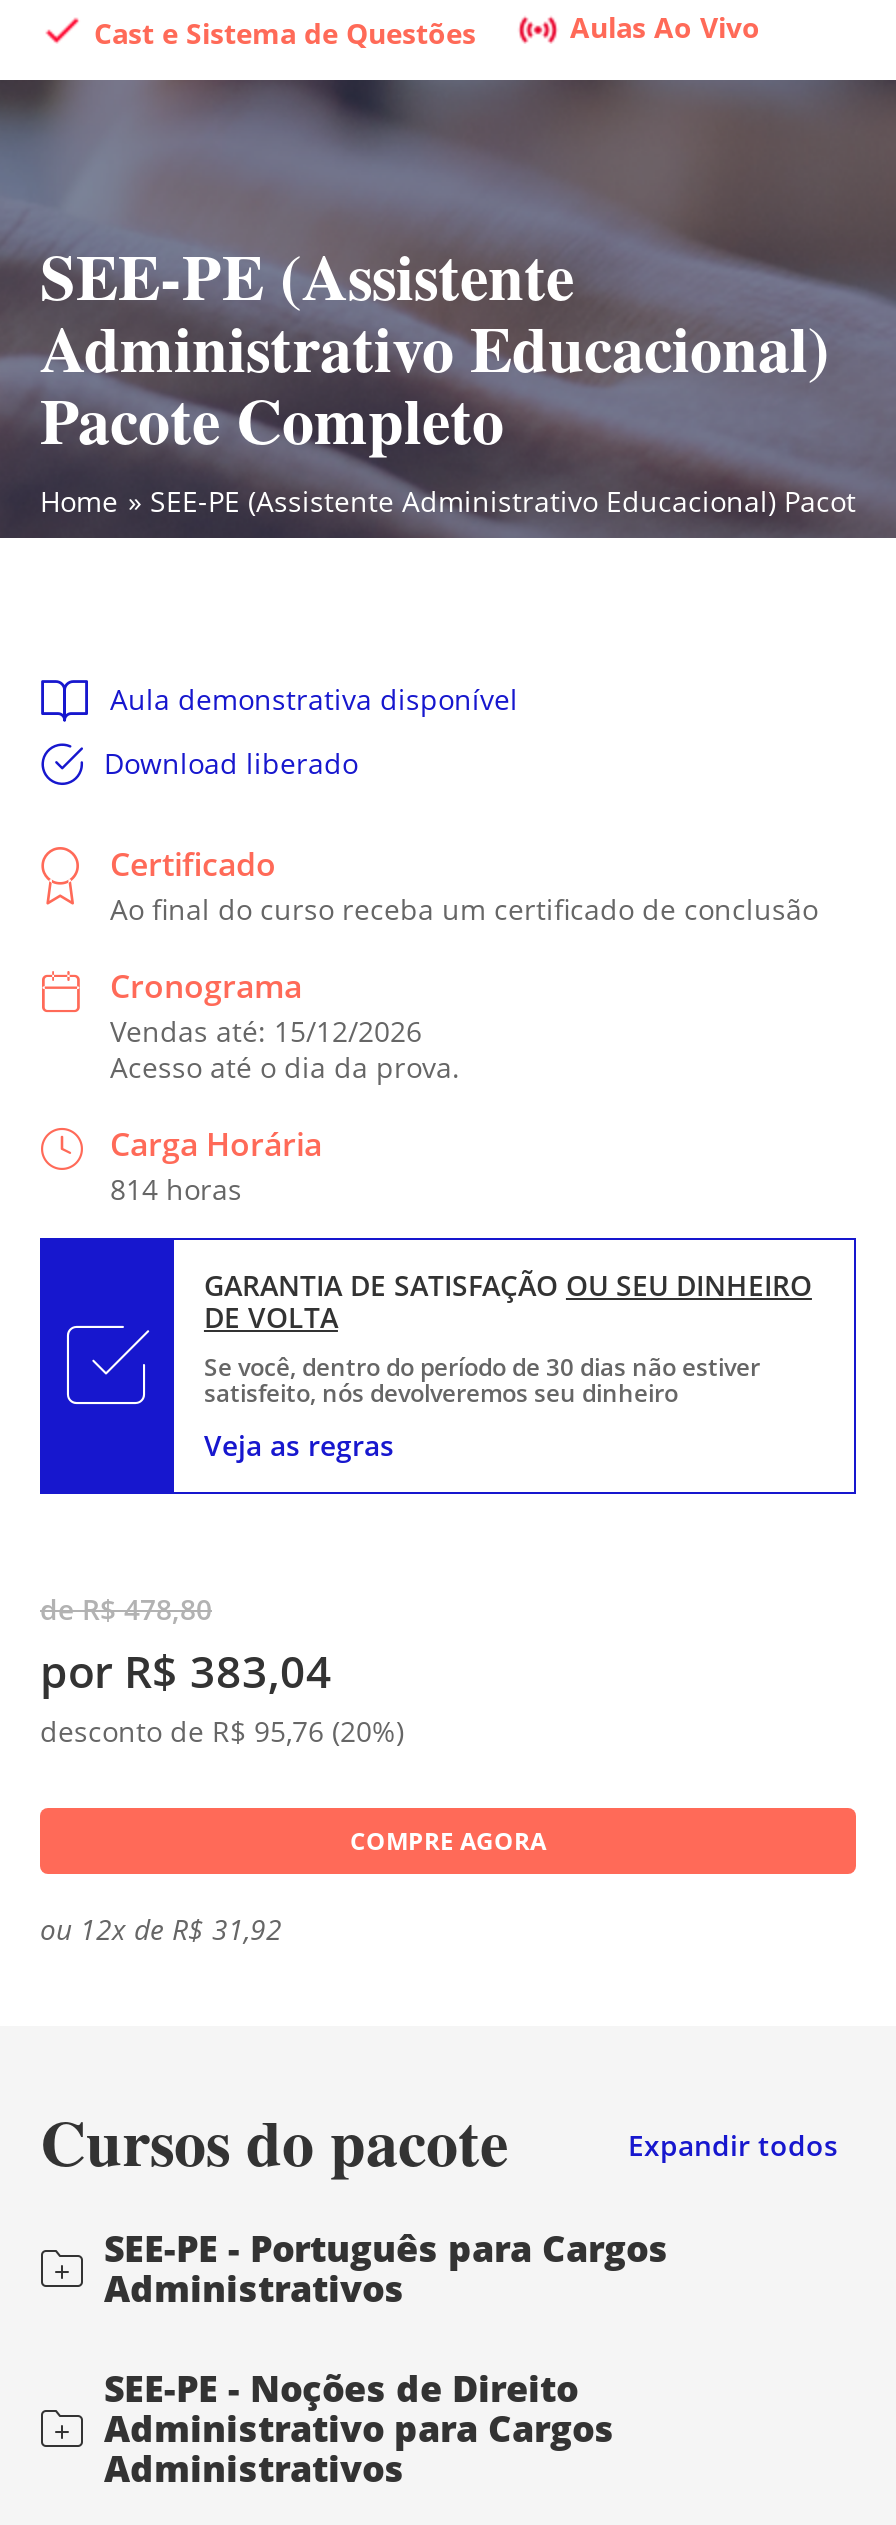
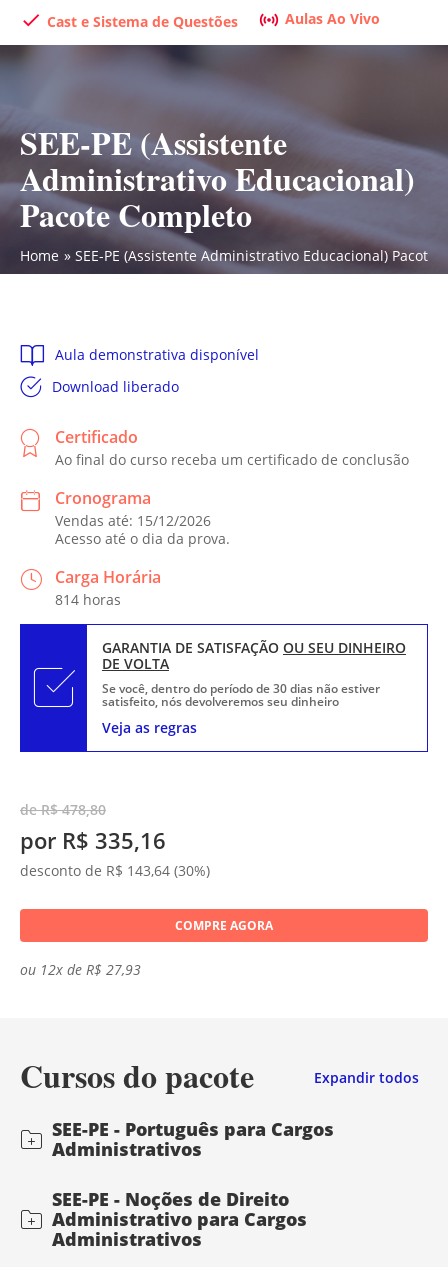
- por R$ 383,04
+ por R$ 335,16

- desconto de R$ 95,76 (20%)
+ desconto de R$ 143,64 (30%)

- ou 12x de R$ 31,92
+ ou 12x de R$ 27,93
